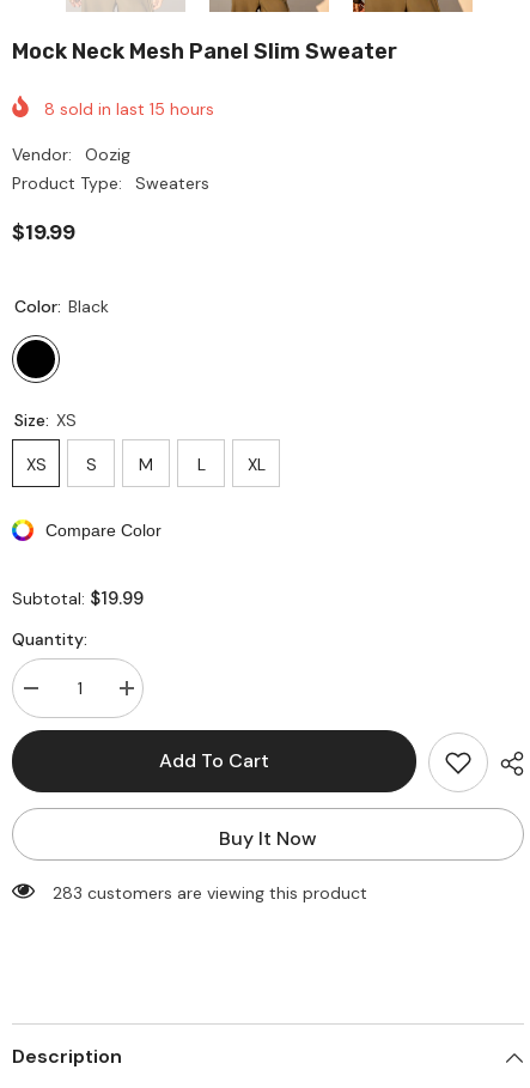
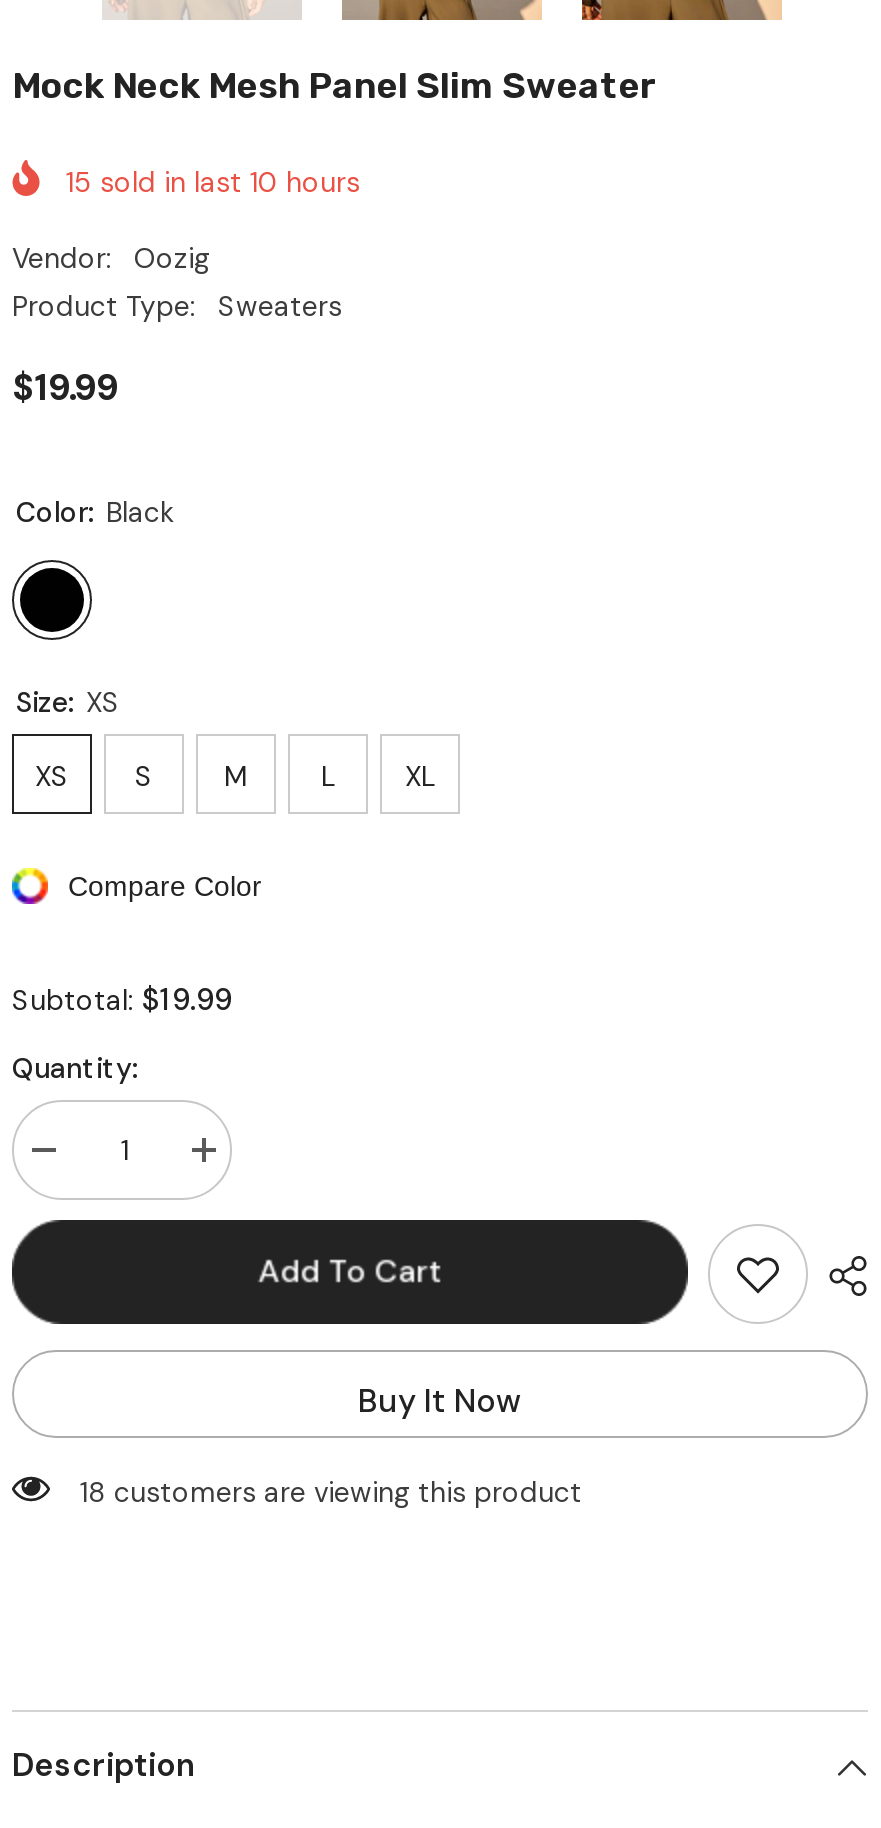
- 8 sold in last 15 hours
+ 15 sold in last 10 hours

- 283 customers are viewing this product
+ 18 customers are viewing this product
